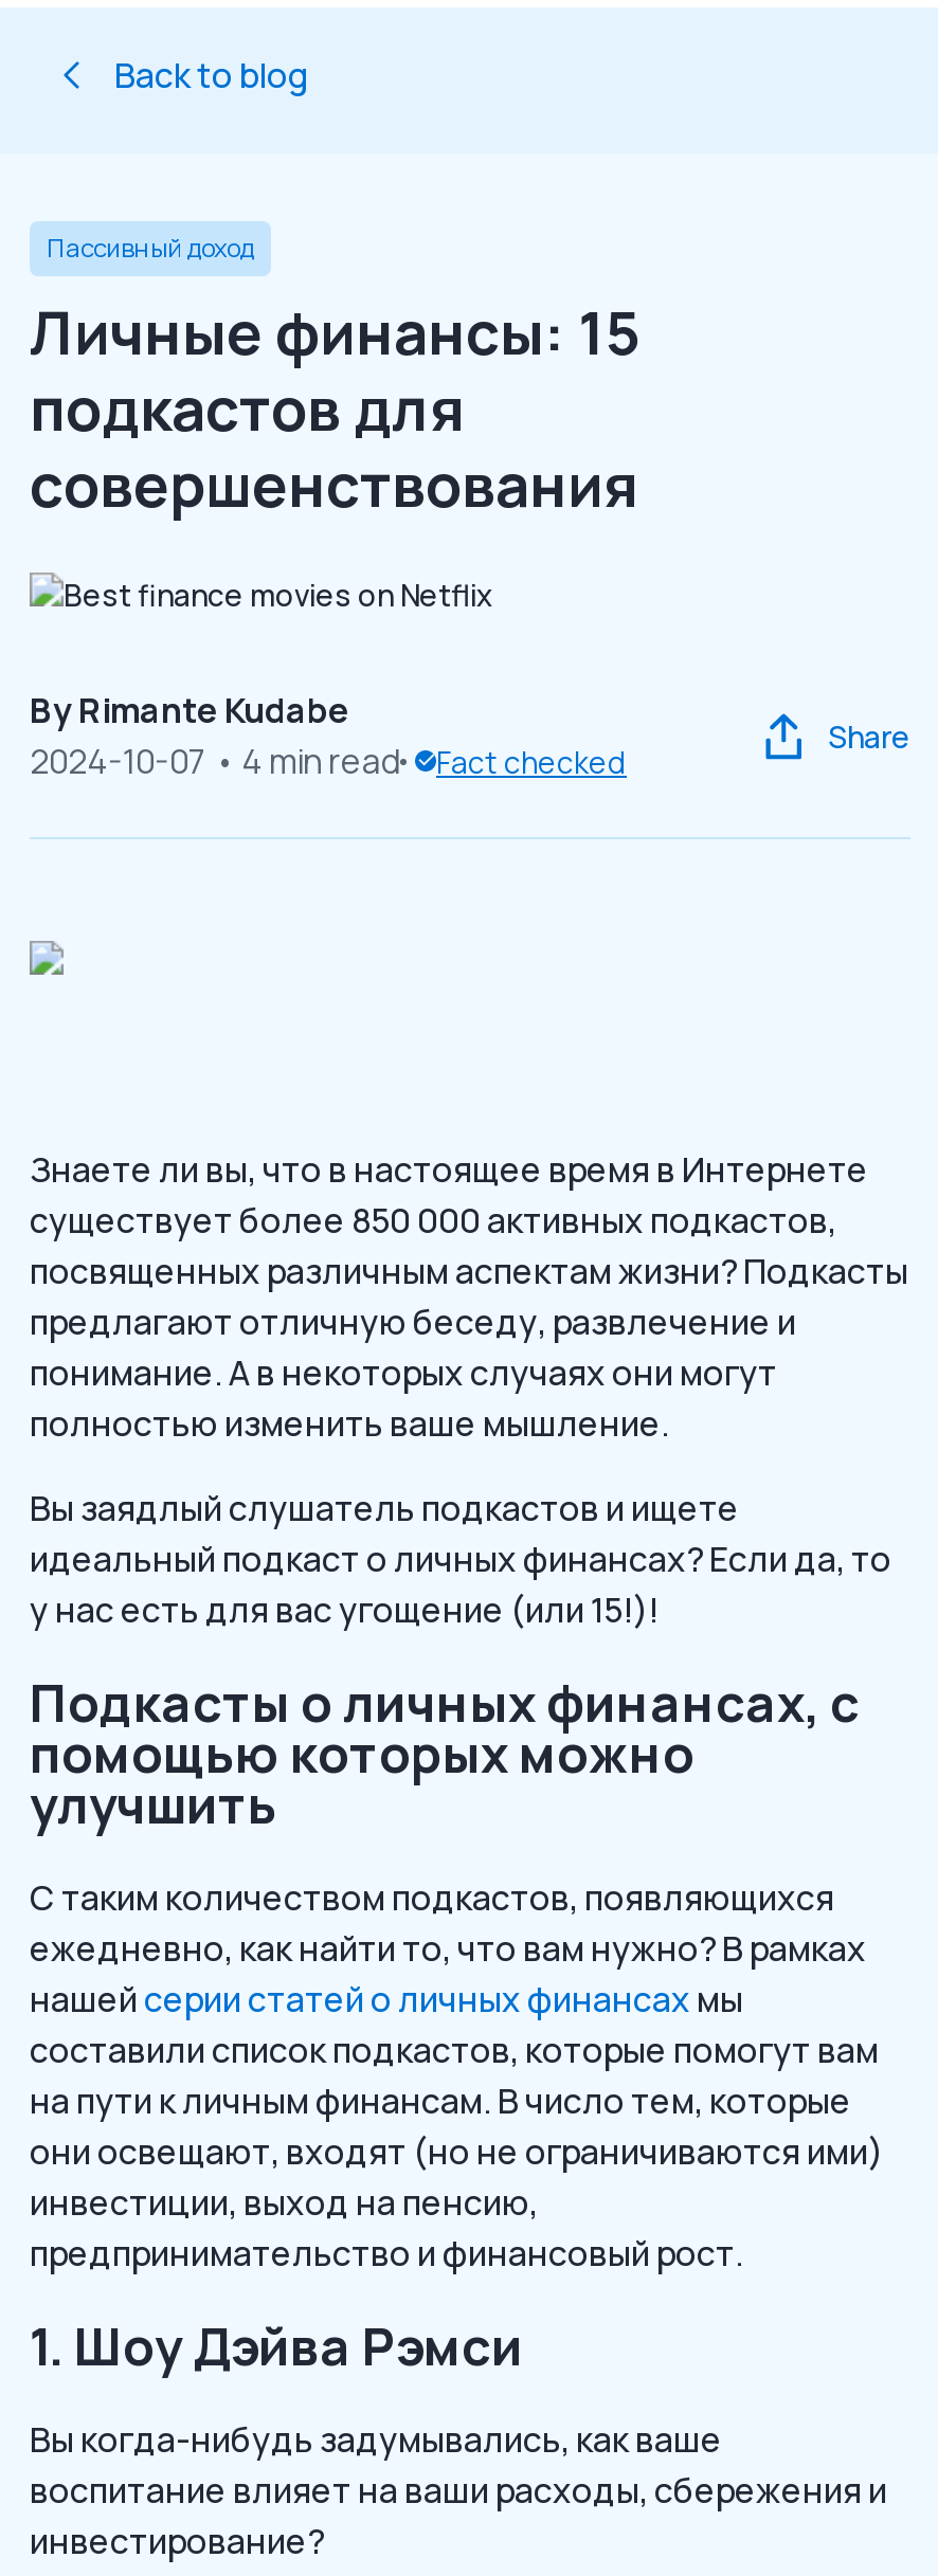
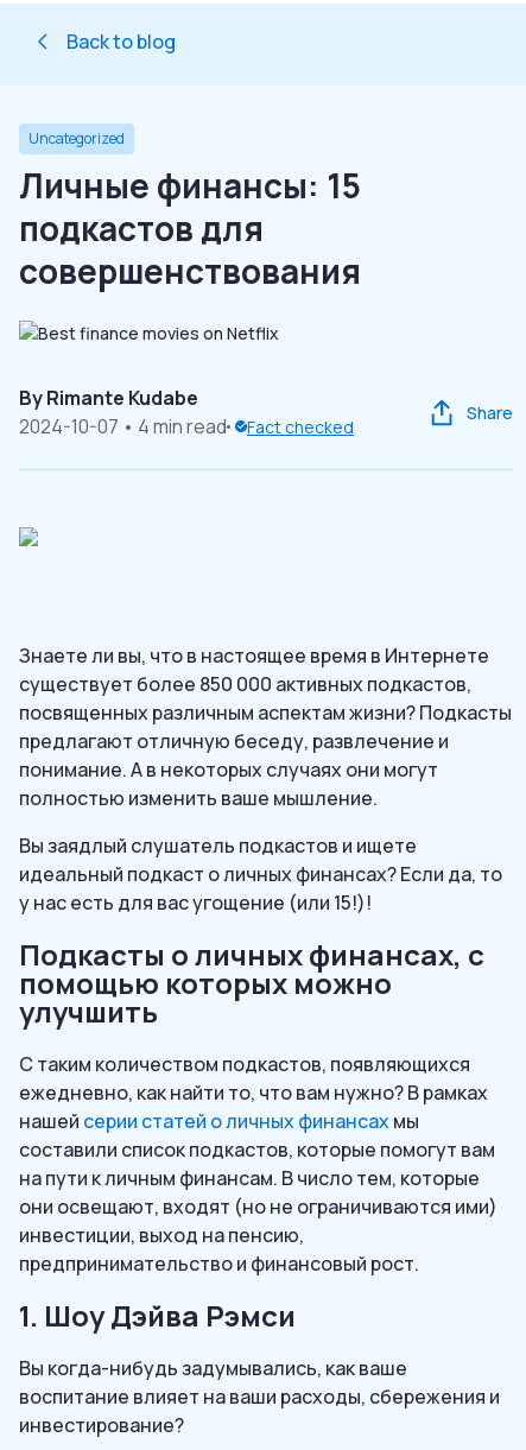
- Пассивный доход
+ Uncategorized
